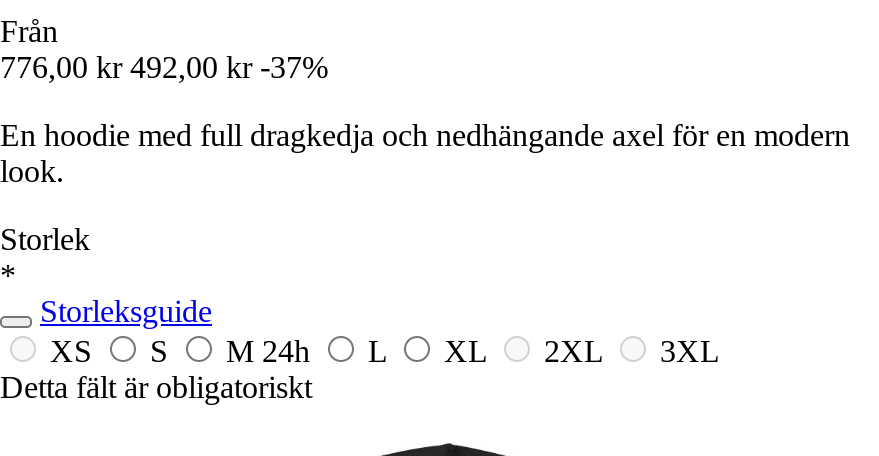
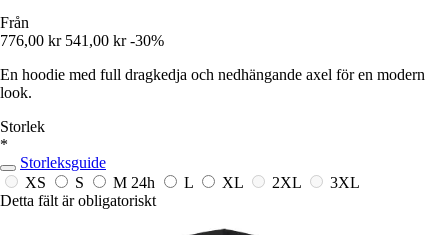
- 776,00 kr 492,00 kr -37%
+ 776,00 kr 541,00 kr -30%
